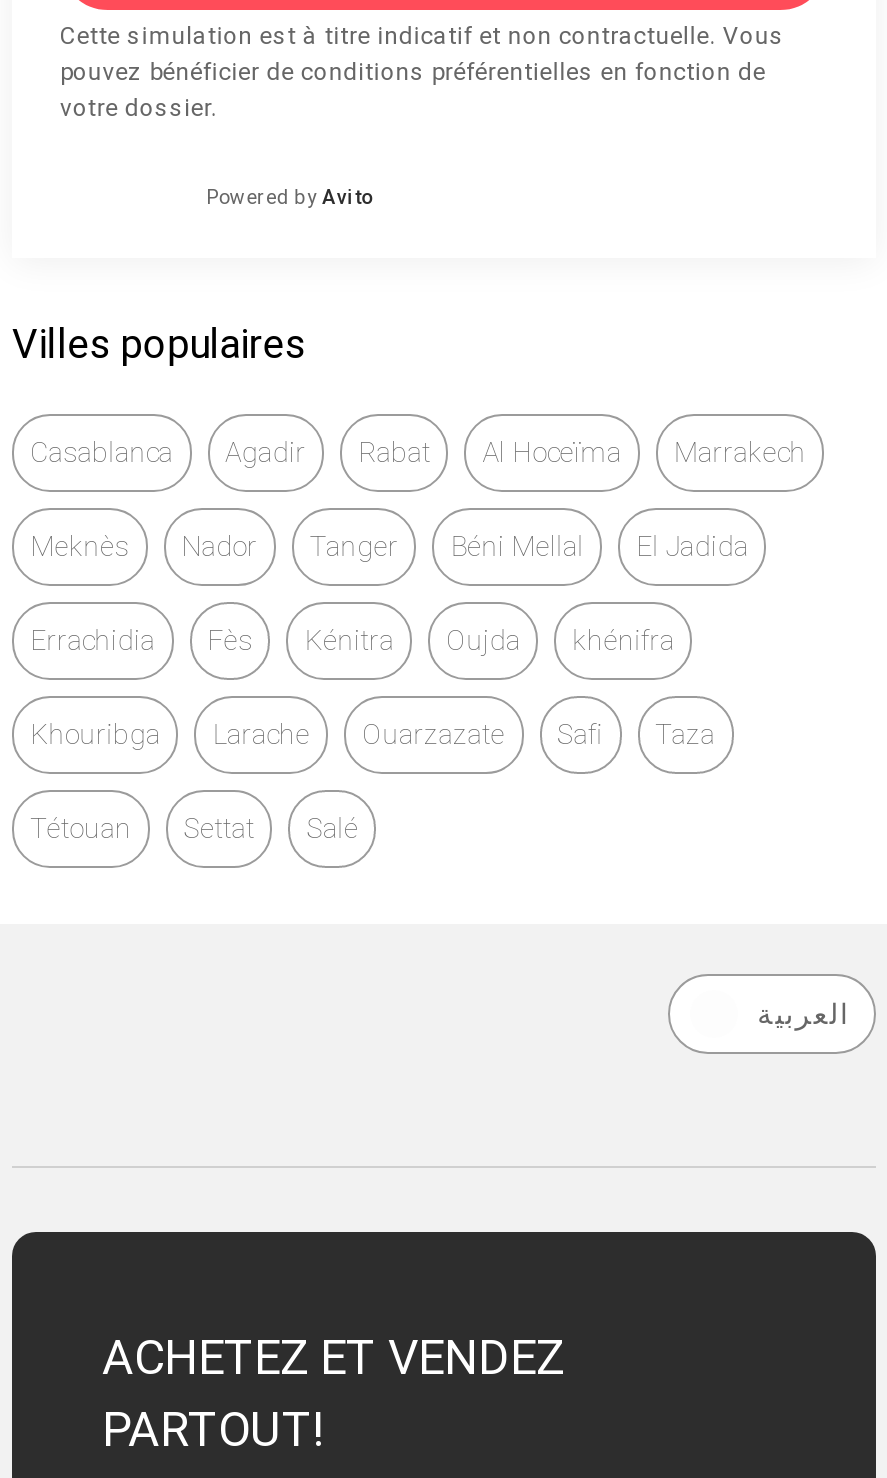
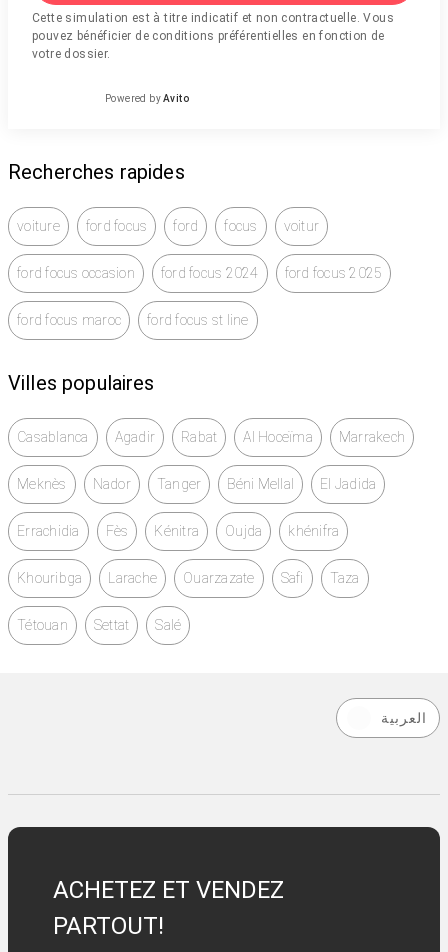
+ Recherches rapides
+ voiture
+ ford focus
+ ford
+ focus
+ voitur
+ ford focus occasion
+ ford focus 2024
+ ford focus 2025
+ ford focus maroc
+ ford focus st line
